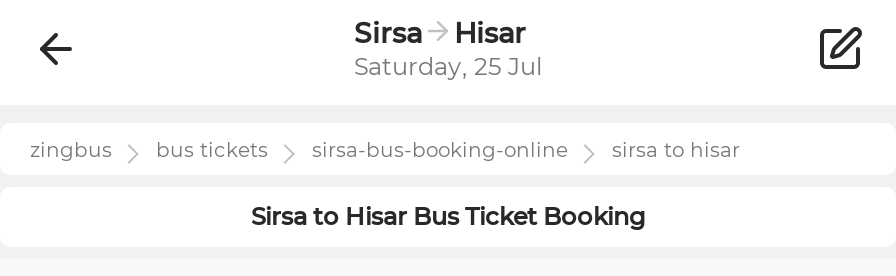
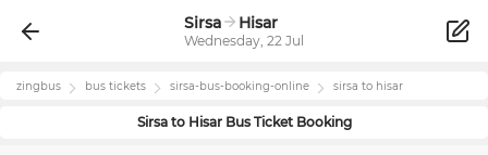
- Saturday, 25 Jul
+ Wednesday, 22 Jul
